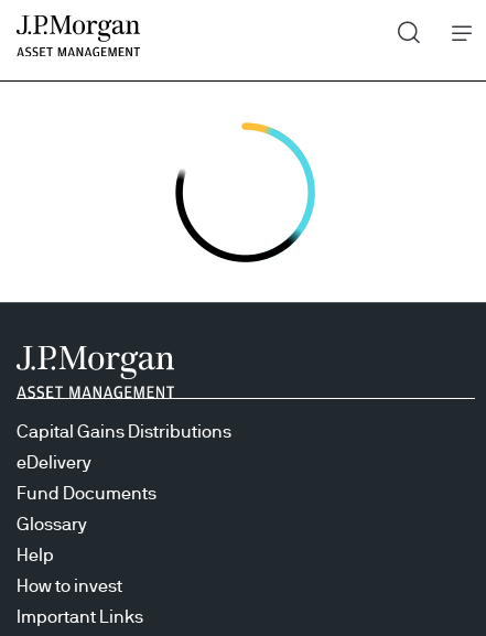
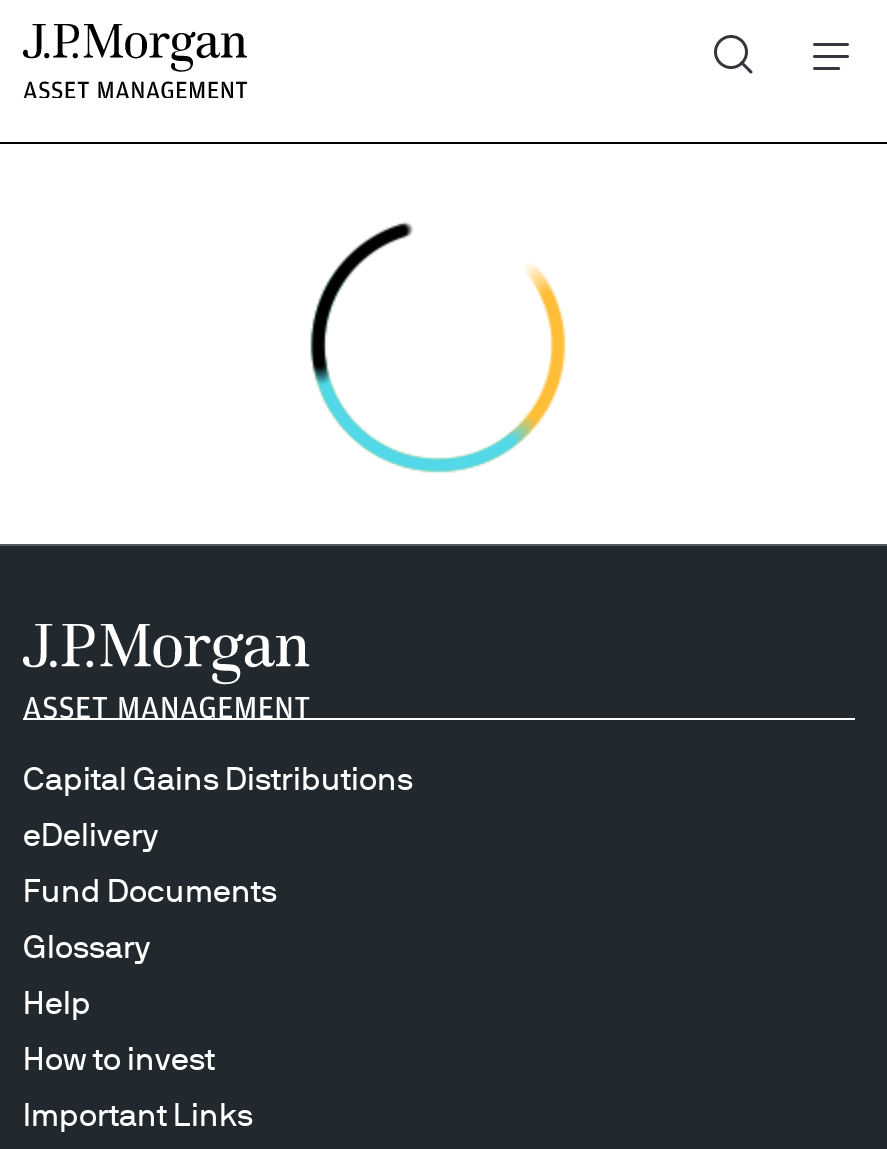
- [image]
+ [image]
